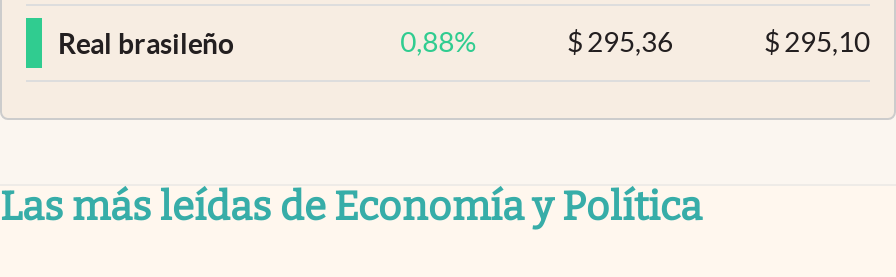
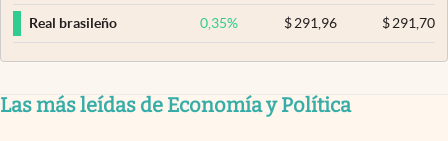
- 0,88%
+ 0,35%

- $ 295,36
+ $ 291,96

- $ 295,10
+ $ 291,70
